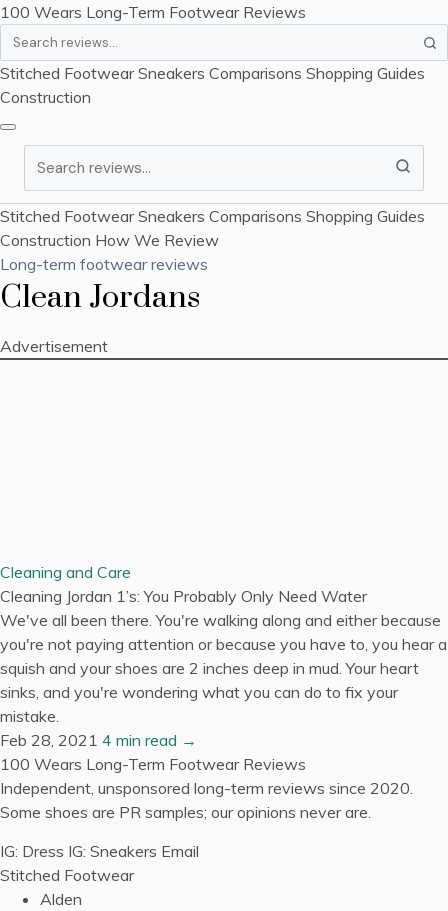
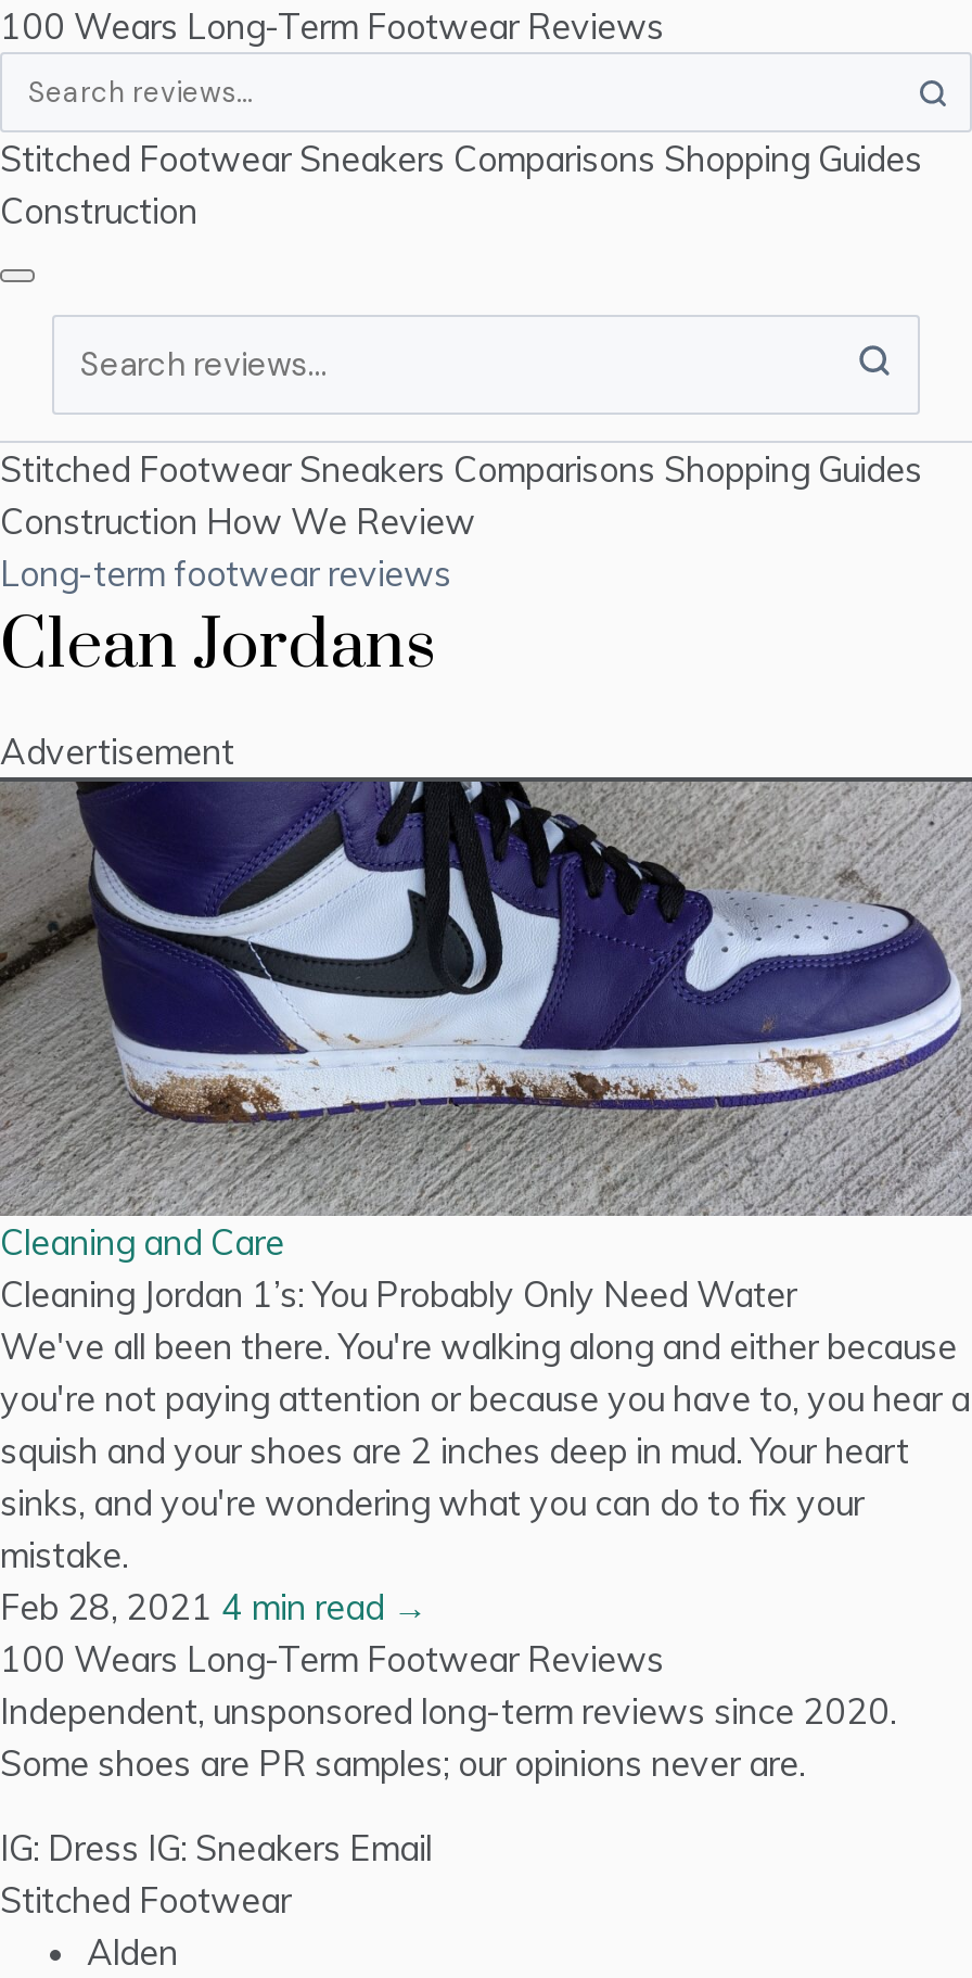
+ [image]
